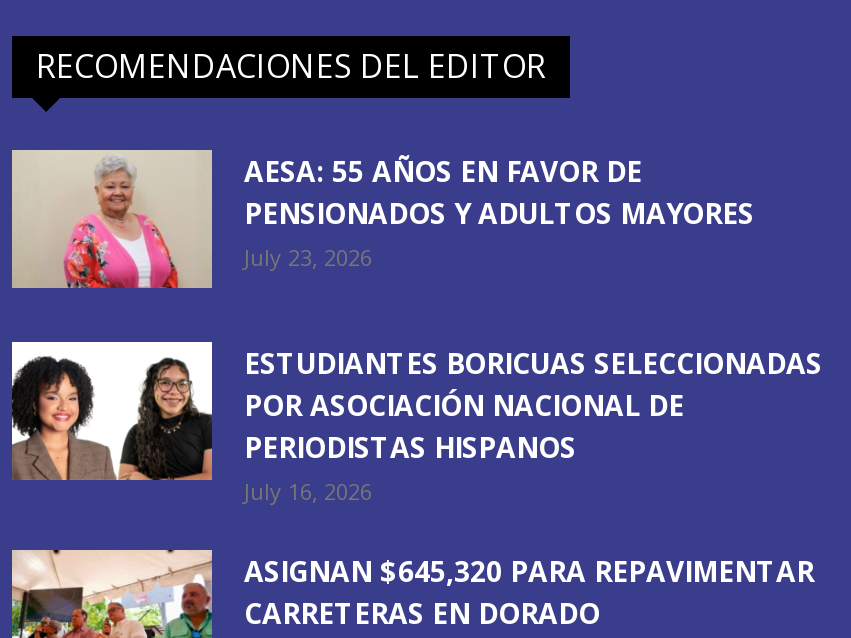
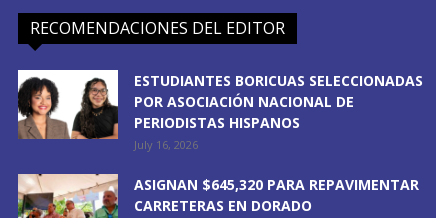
- [image]
- AESA: 55 AÑOS EN FAVOR DE
- PENSIONADOS Y ADULTOS MAYORES
- July 23, 2026
